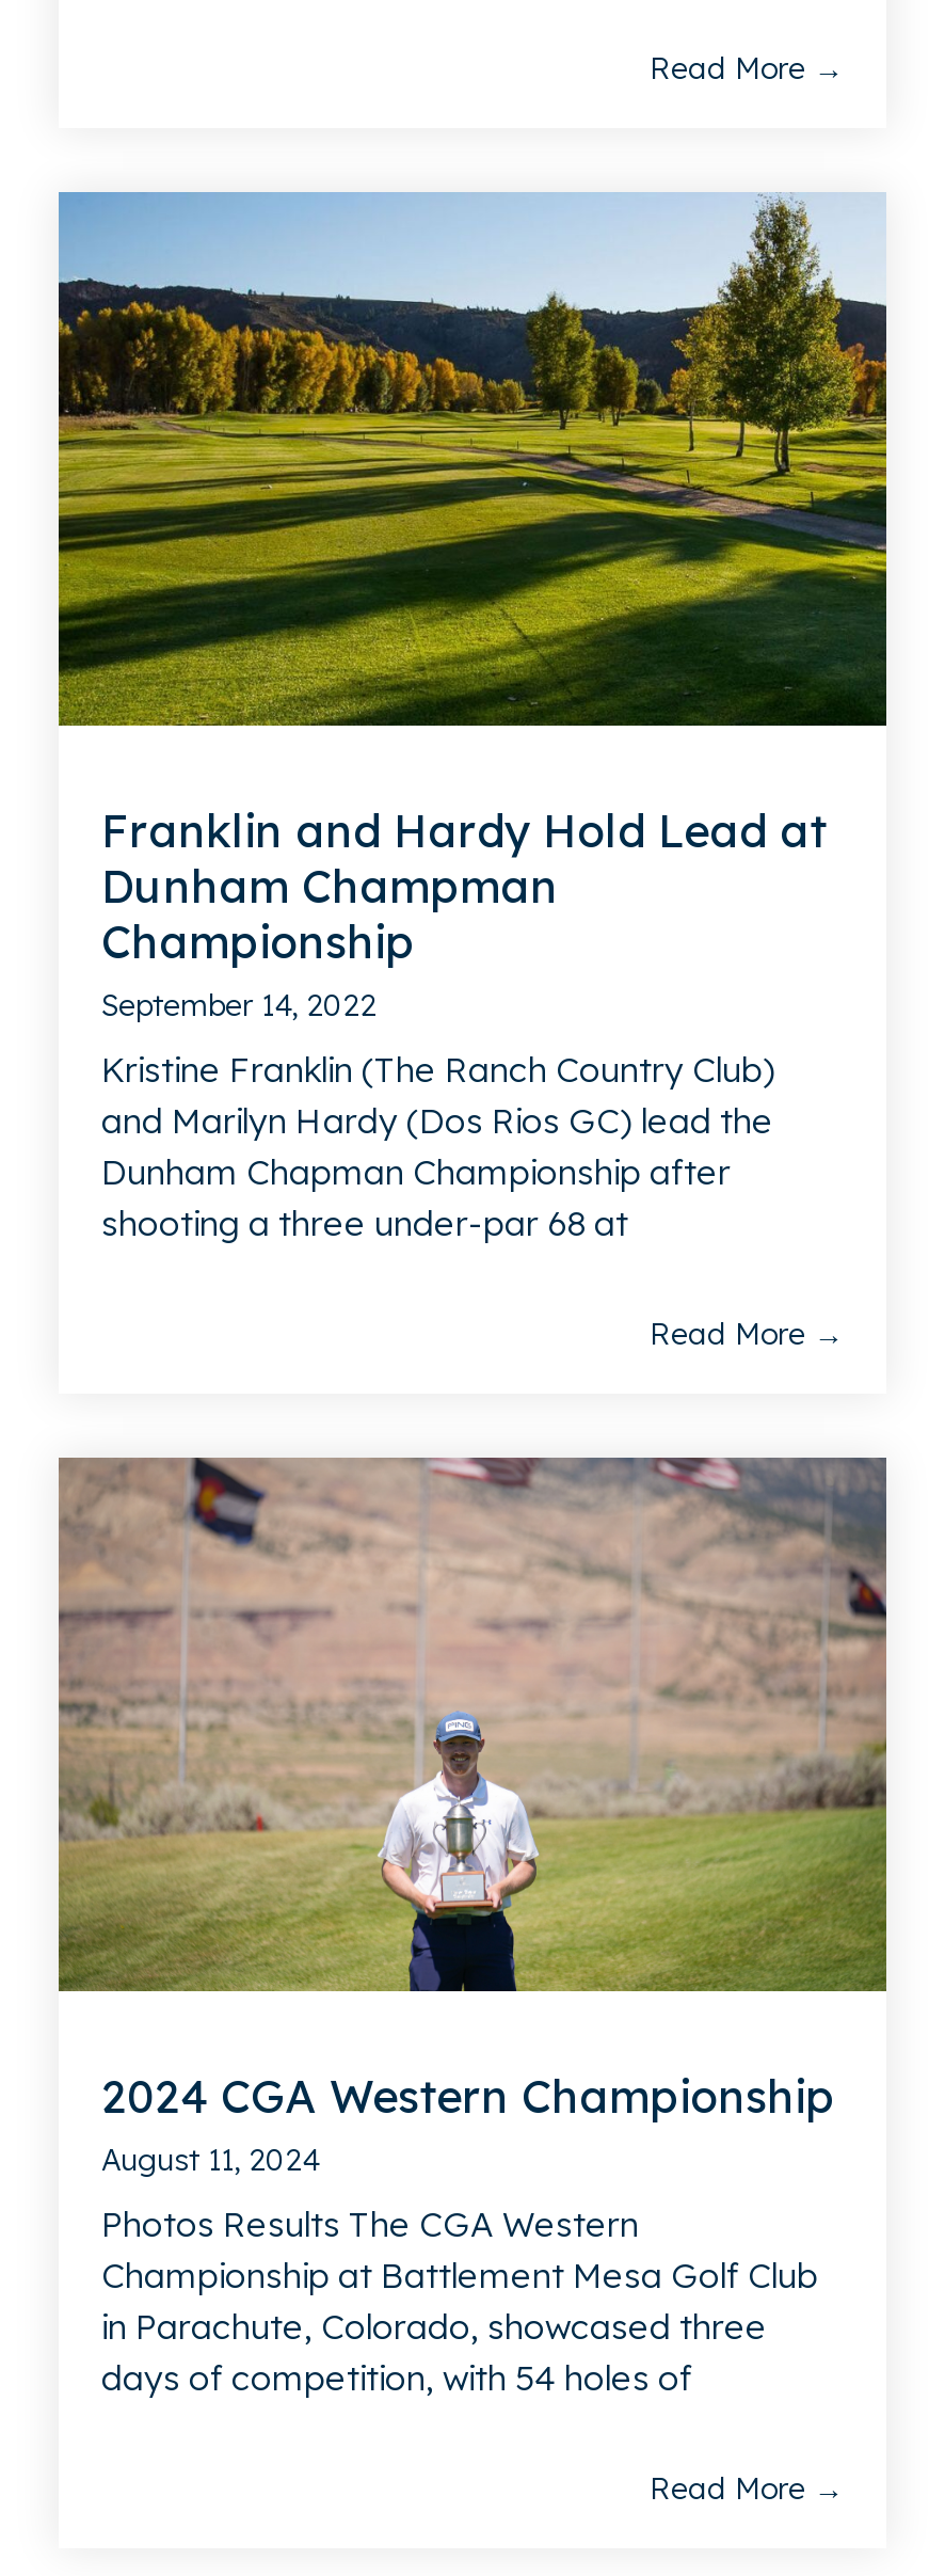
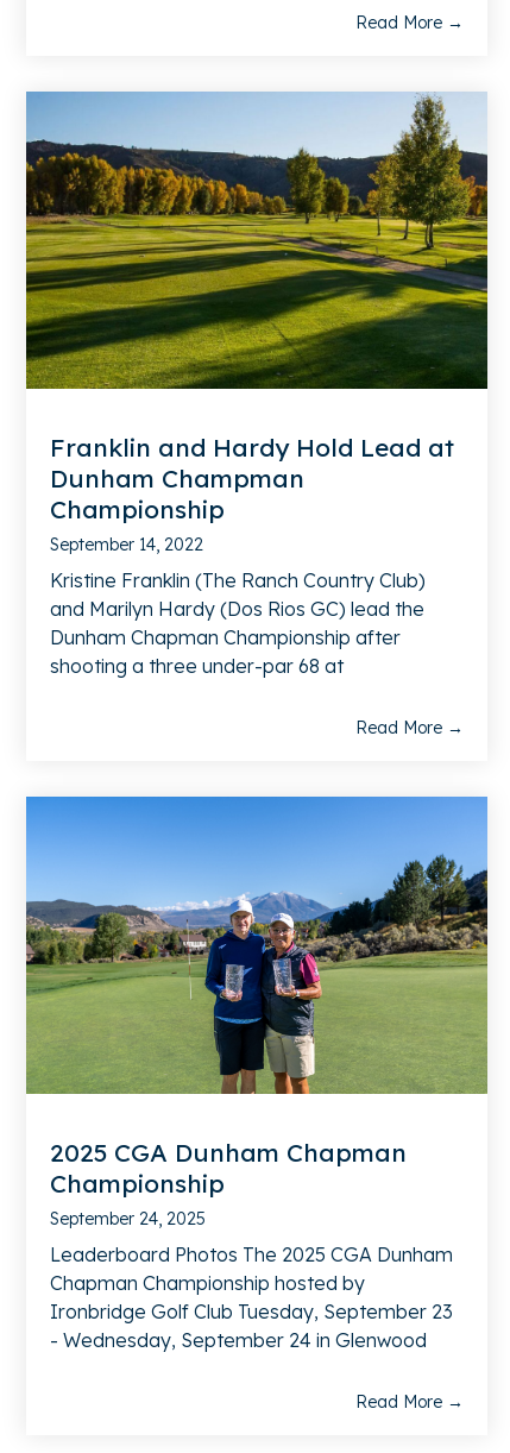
- [image]
- 2024 CGA Western Championship
- August 11, 2024
+ [image]
+ 2025 CGA Dunham Chapman
+ Championship
+ September 24, 2025

- Photos Results The CGA Western
- Championship at Battlement Mesa Golf Club
- in Parachute, Colorado, showcased three
- days of competition, with 54 holes of
+ Leaderboard Photos The 2025 CGA Dunham
+ Chapman Championship hosted by
+ Ironbridge Golf Club Tuesday, September 23
+ - Wednesday, September 24 in Glenwood
